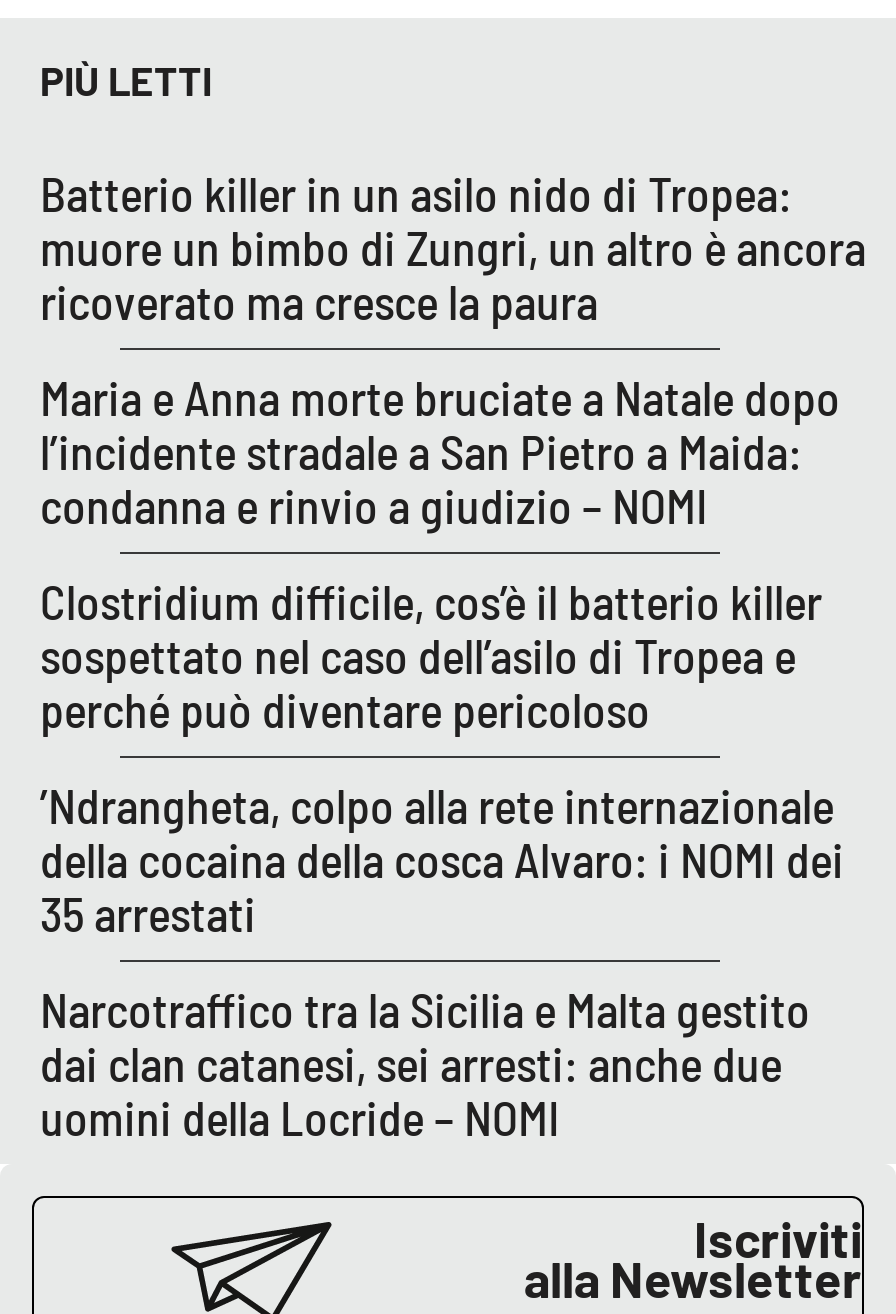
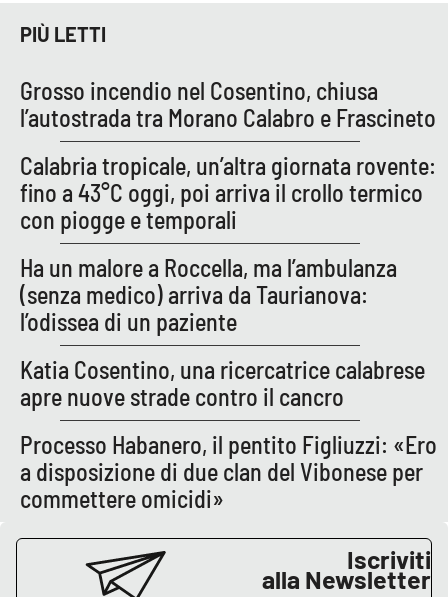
- Batterio killer in un asilo nido di Tropea:
- muore un bimbo di Zungri, un altro è ancora
- ricoverato ma cresce la paura
+ Grosso incendio nel Cosentino, chiusa
+ l’autostrada tra Morano Calabro e Frascineto

- Maria e Anna morte bruciate a Natale dopo
- l’incidente stradale a San Pietro a Maida:
- condanna e rinvio a giudizio – NOMI
+ Calabria tropicale, un’altra giornata rovente:
+ fino a 43°C oggi, poi arriva il crollo termico
+ con piogge e temporali

- Clostridium difficile, cos’è il batterio killer
- sospettato nel caso dell’asilo di Tropea e
- perché può diventare pericoloso
+ Ha un malore a Roccella, ma l’ambulanza
+ (senza medico) arriva da Taurianova:
+ l’odissea di un paziente

- ’Ndrangheta, colpo alla rete internazionale
- della cocaina della cosca Alvaro: i NOMI dei
- 35 arrestati
+ Katia Cosentino, una ricercatrice calabrese
+ apre nuove strade contro il cancro

- Narcotraffico tra la Sicilia e Malta gestito
- dai clan catanesi, sei arresti: anche due
- uomini della Locride – NOMI
+ Processo Habanero, il pentito Figliuzzi: «Ero
+ a disposizione di due clan del Vibonese per
+ commettere omicidi»
